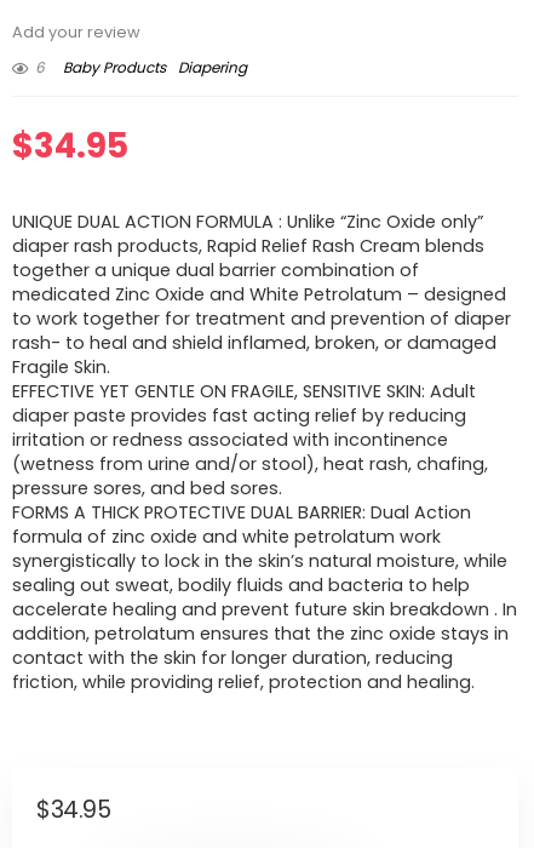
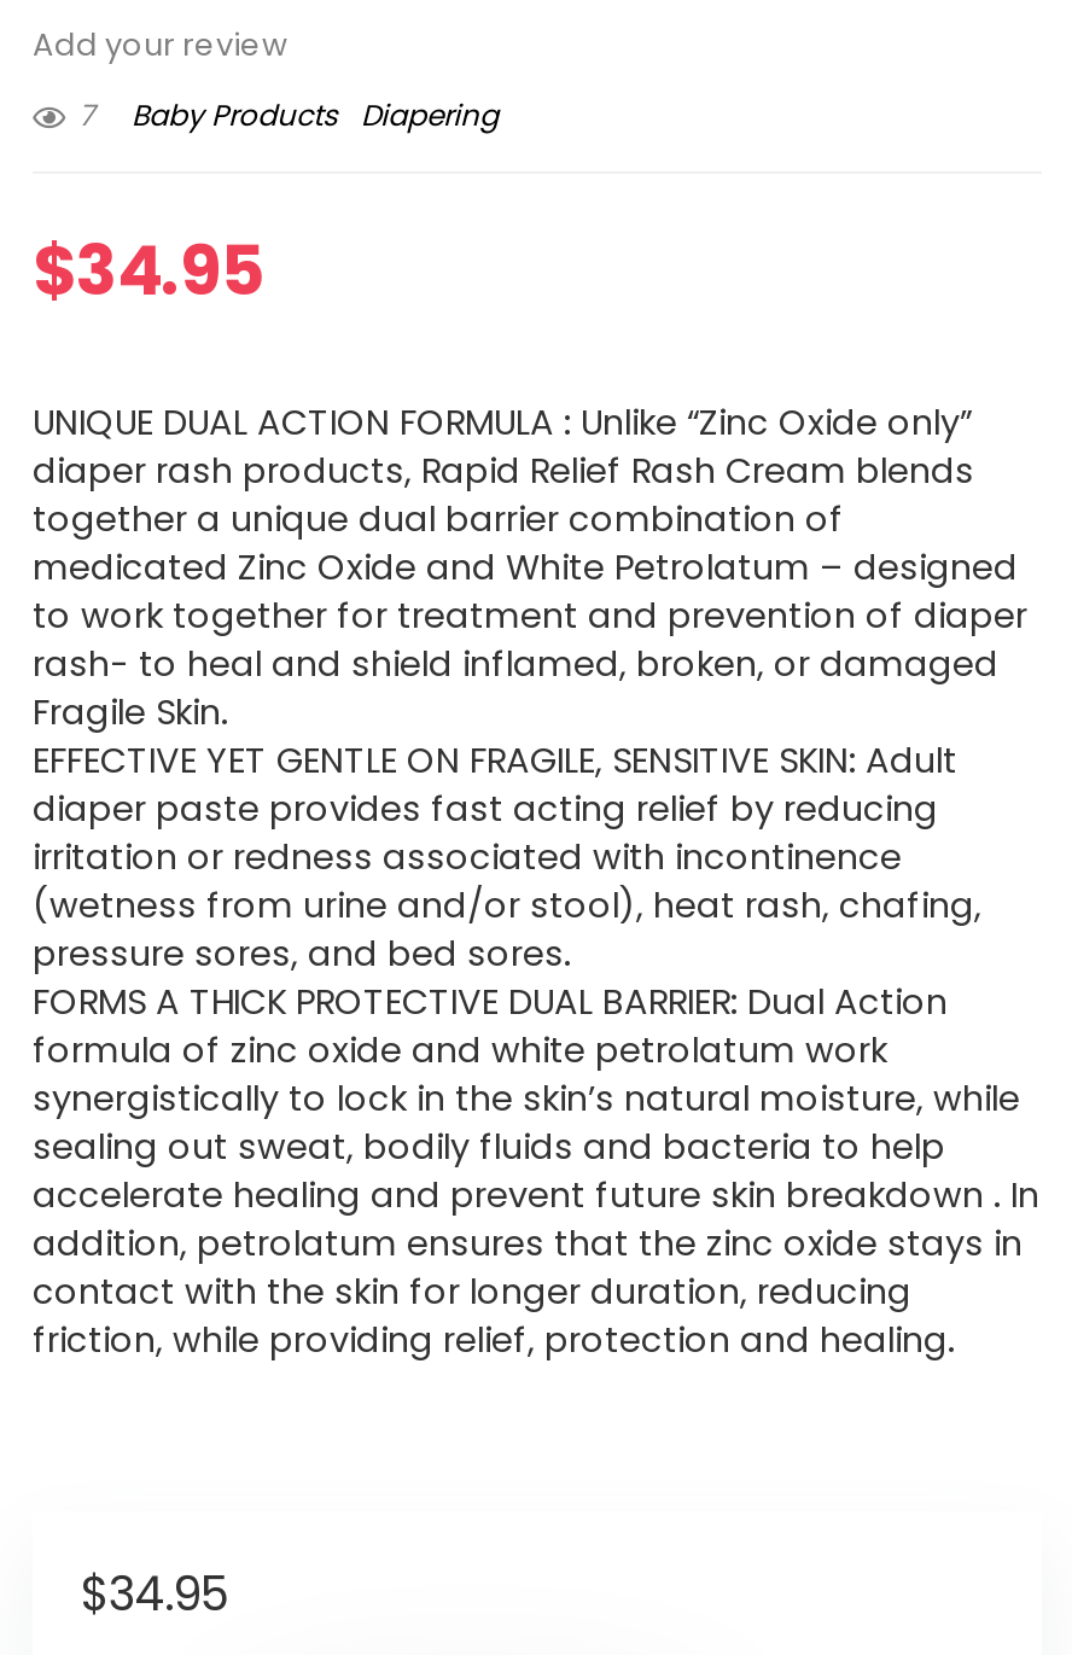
- 6 Baby Products Diapering
+ 7 Baby Products Diapering
